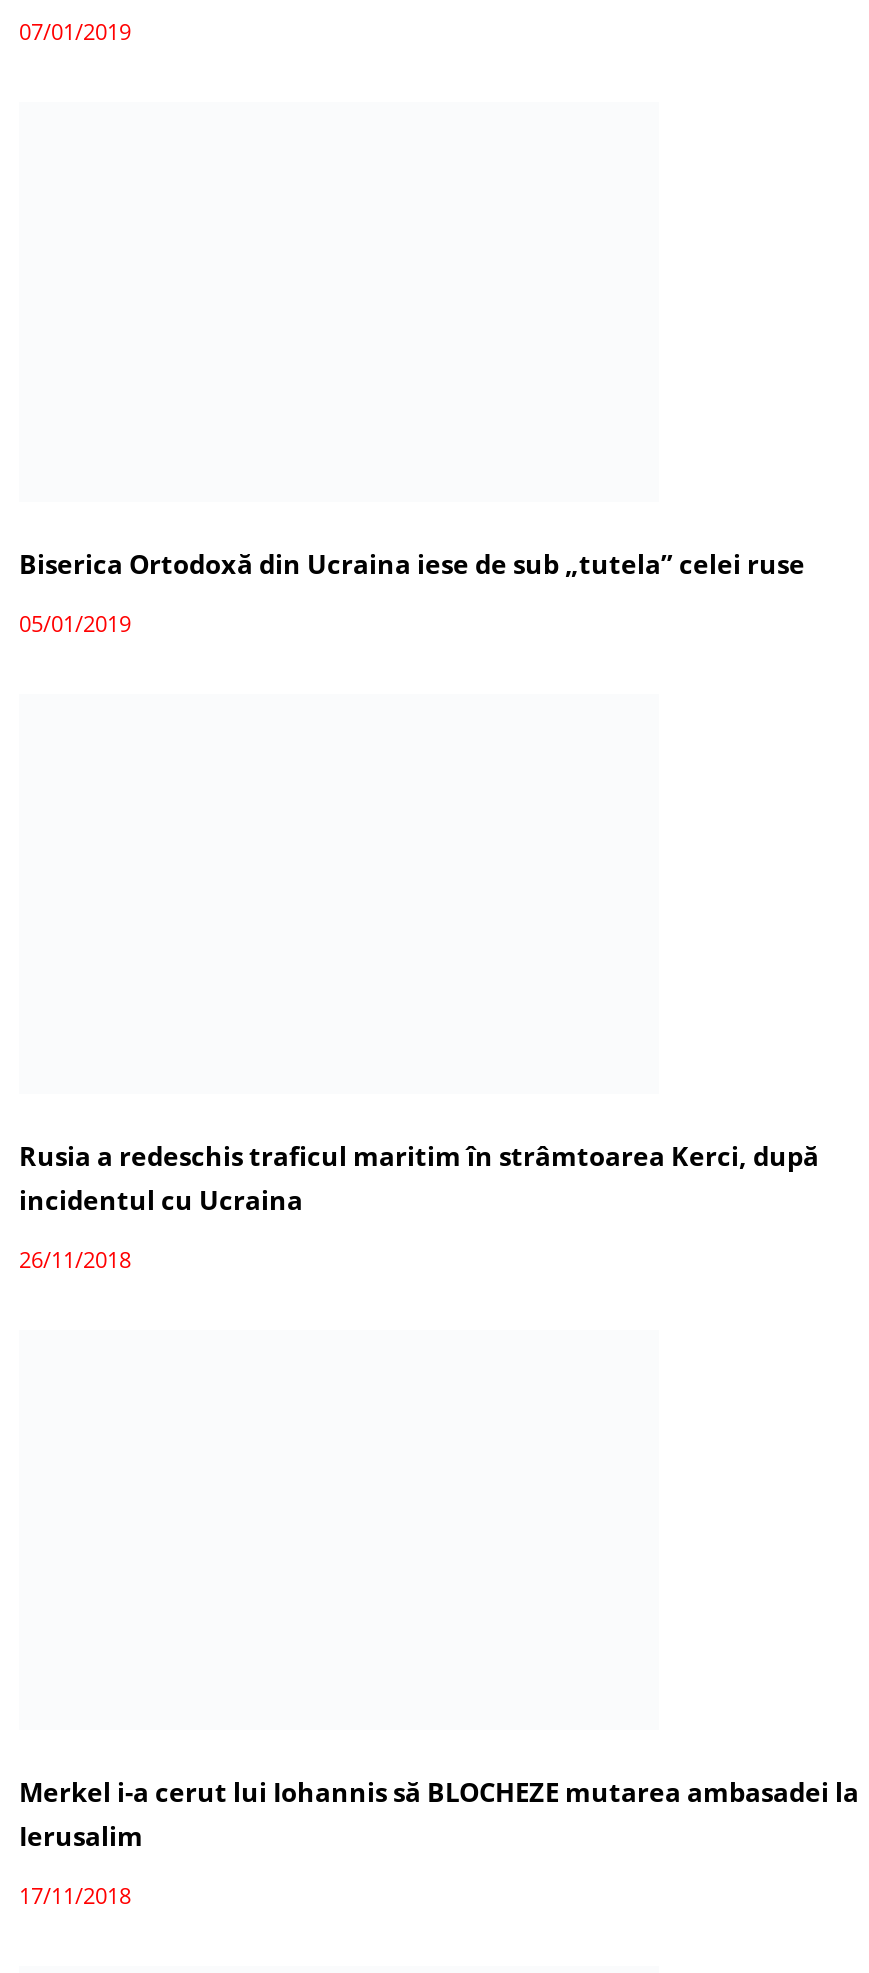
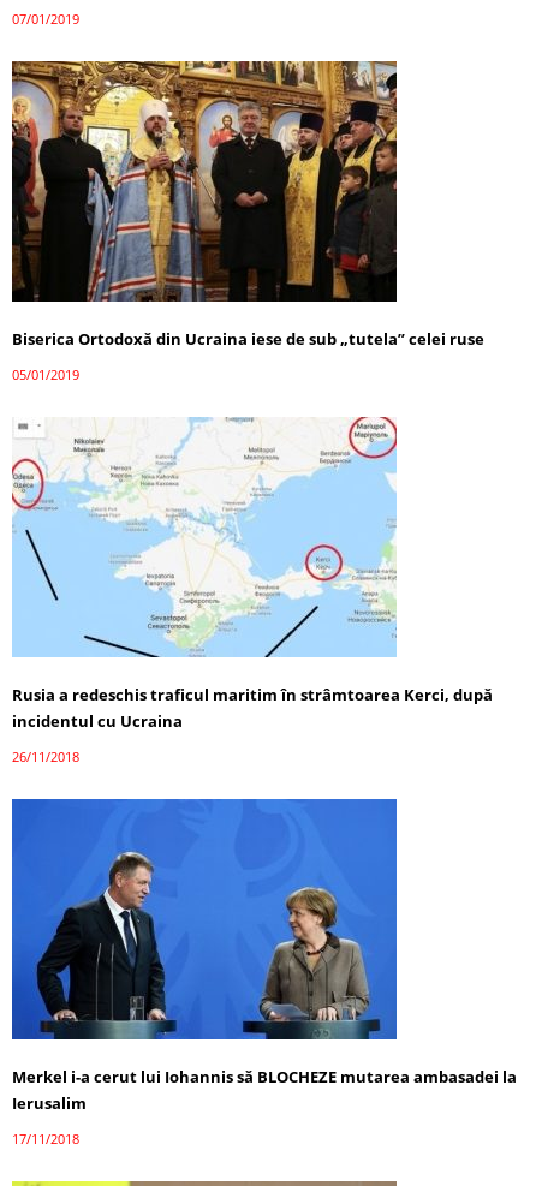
+ [image]

+ [image]

+ [image]
